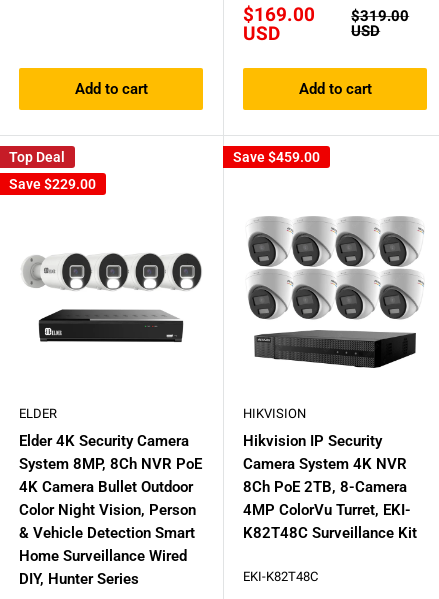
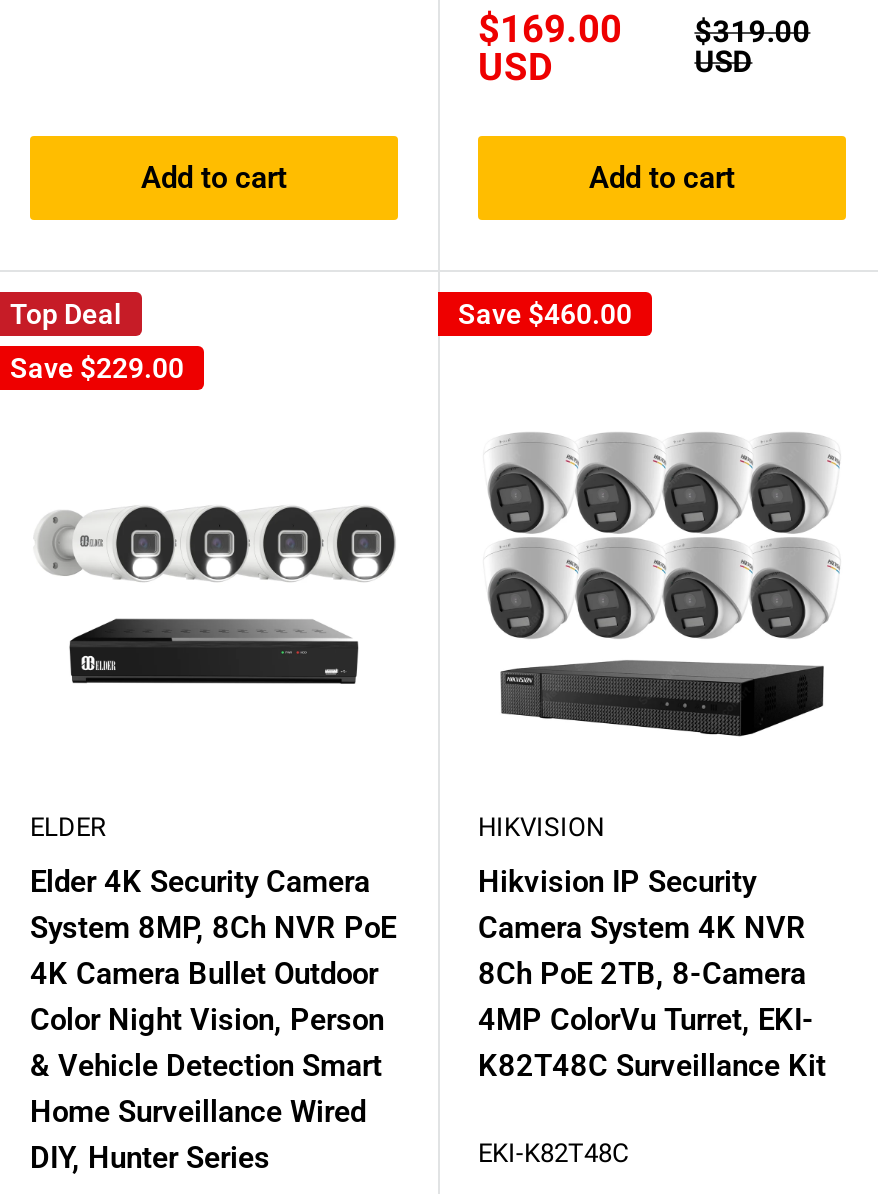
- Save $459.00
+ Save $460.00
